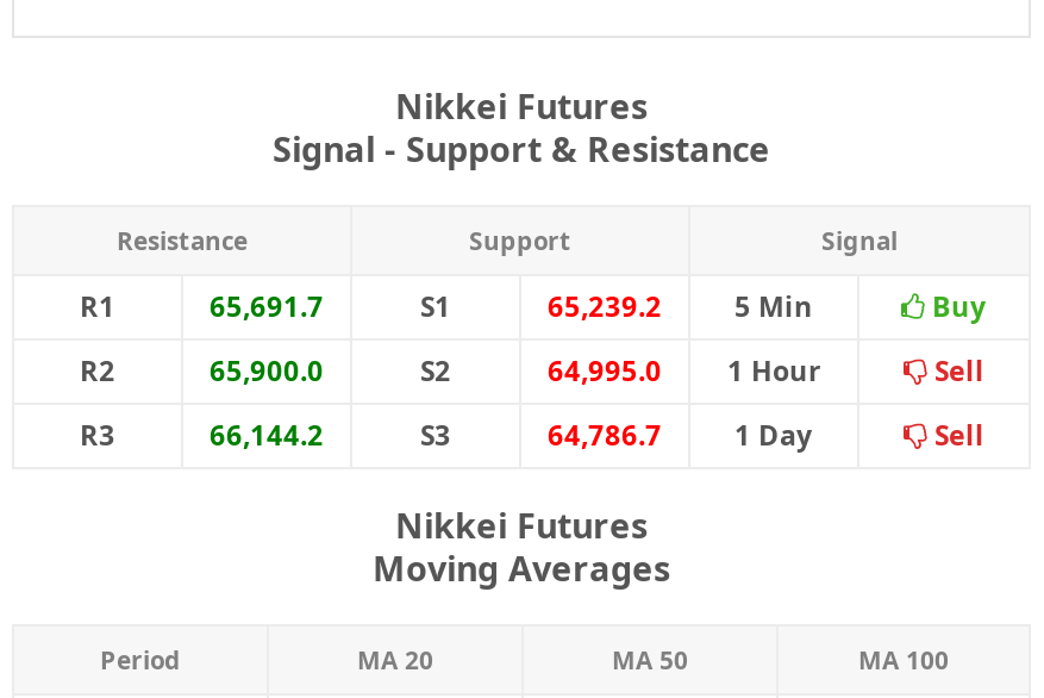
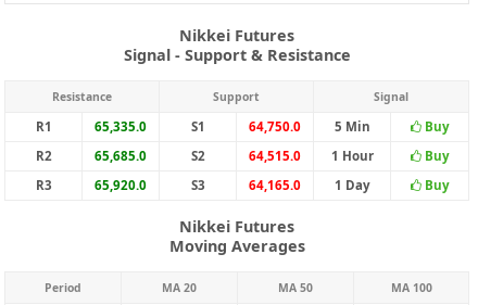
- 65,691.7
+ 65,335.0

- 65,239.2
+ 64,750.0

- 65,900.0
+ 65,685.0

- 64,995.0 1 Hour
+ 64,515.0 1 Hour

- Sell
+ Buy

- 66,144.2
+ 65,920.0

- 64,786.7
+ 64,165.0

- Sell
+ Buy
